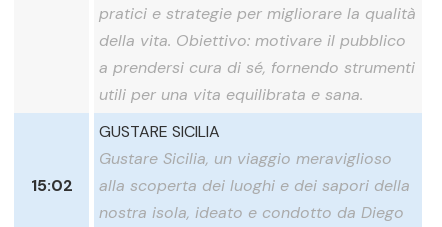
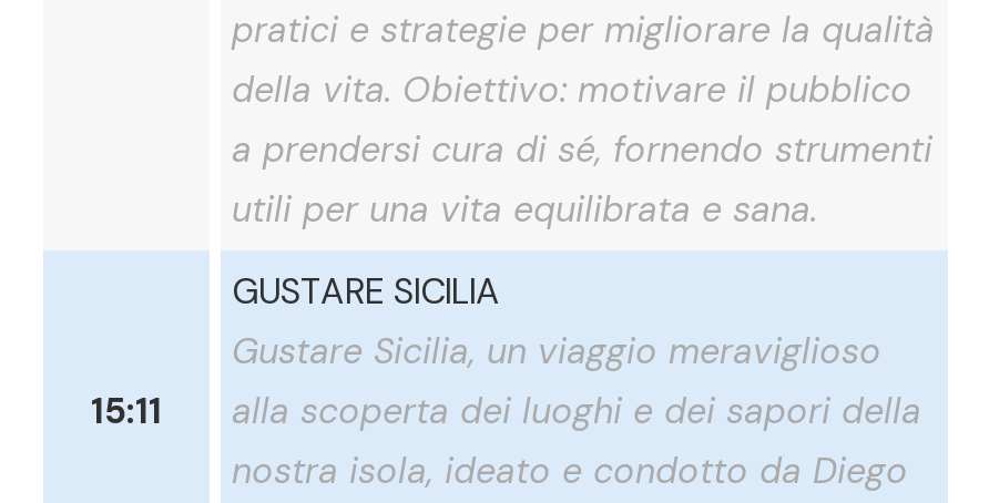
- 15:02 alla scoperta dei luoghi e dei sapori della
+ 15:11 alla scoperta dei luoghi e dei sapori della
